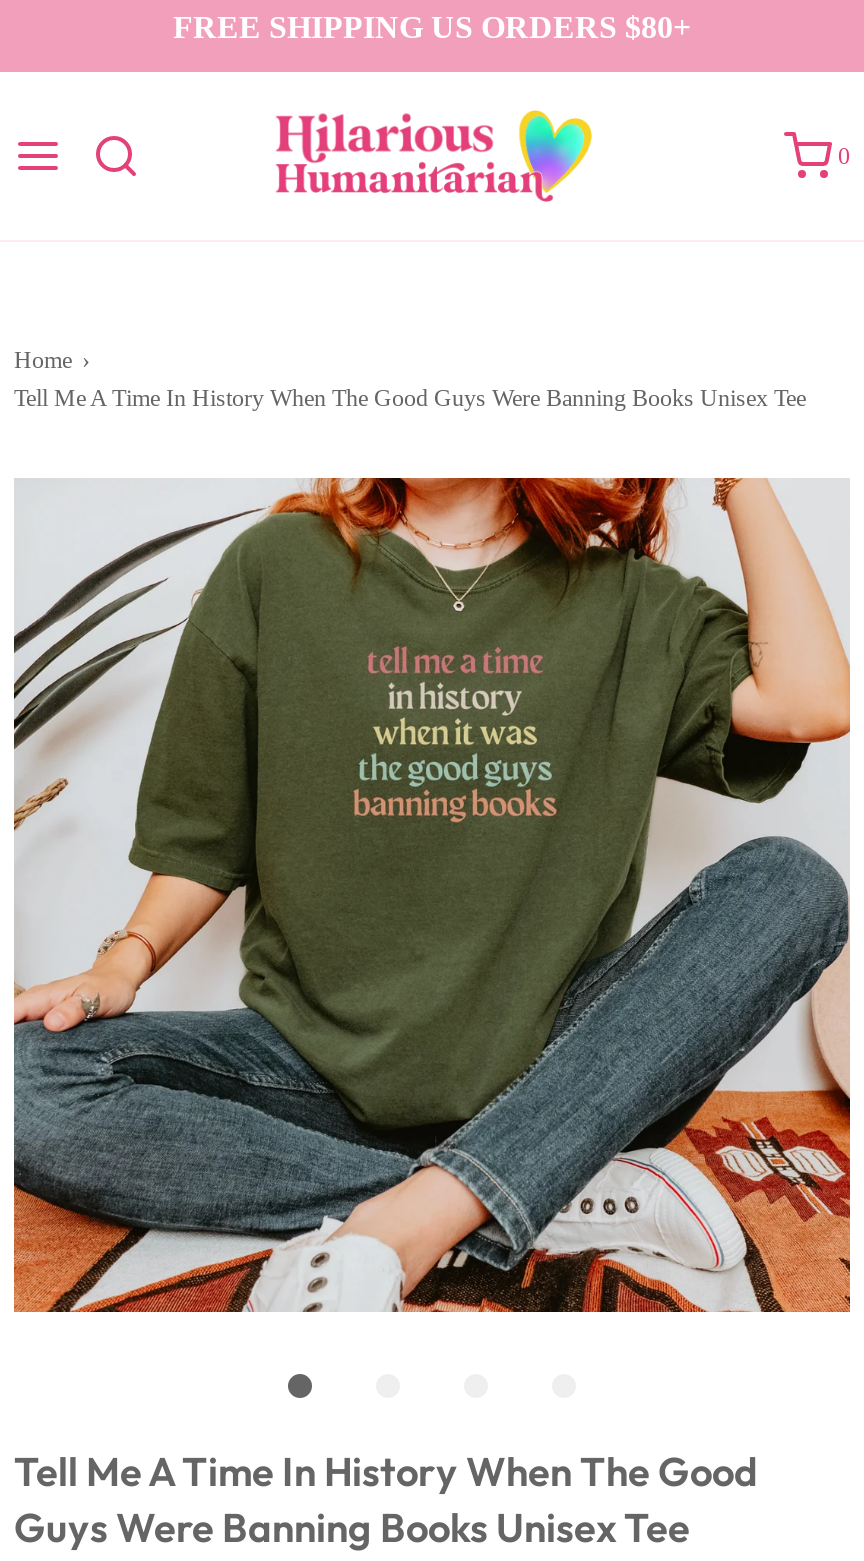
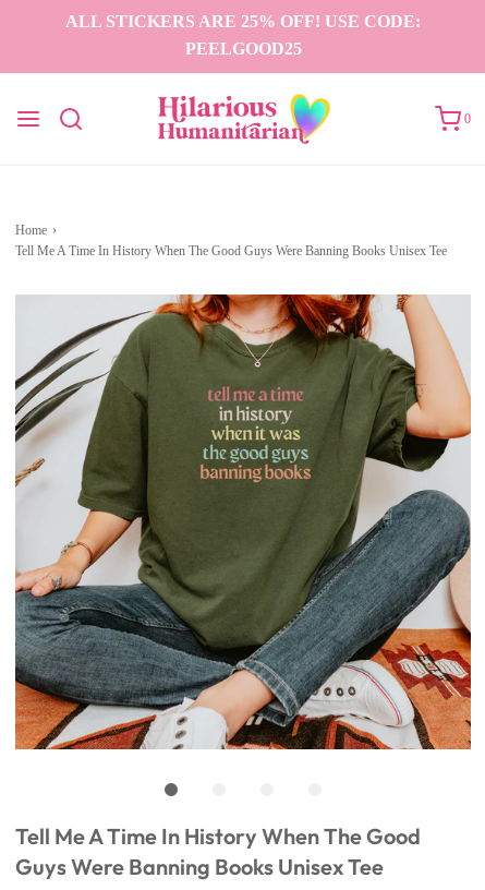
- FREE SHIPPING US ORDERS $80+
+ ALL STICKERS ARE 25% OFF! USE CODE:
+ PEELGOOD25
